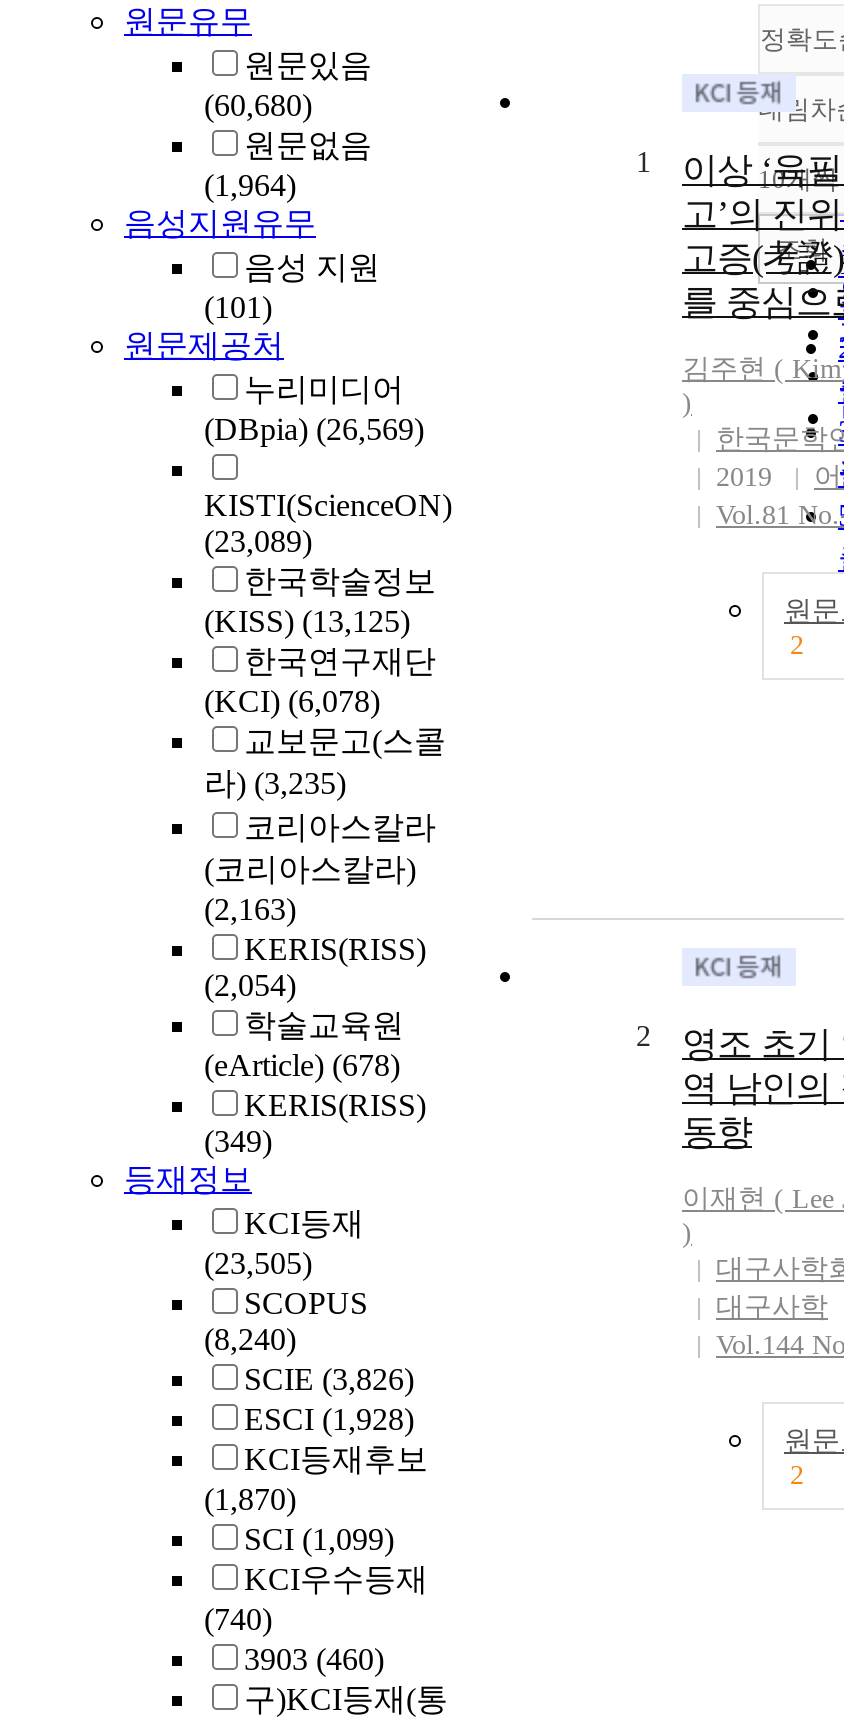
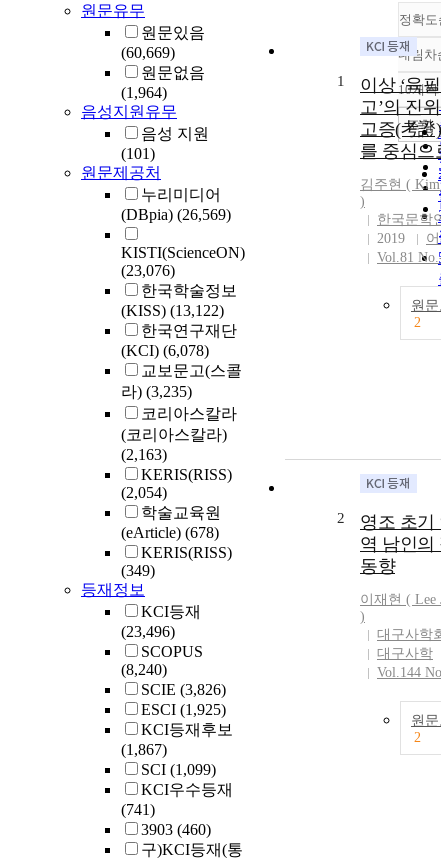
- (60,680)
+ (60,669)

- (23,089)
+ (23,076)

- (KISS) (13,125)
+ (KISS) (13,122)

- (23,505)
+ (23,496)

- ESCI (1,928)
+ ESCI (1,925)

- (1,870)
+ (1,867)

- (740)
+ (741)
